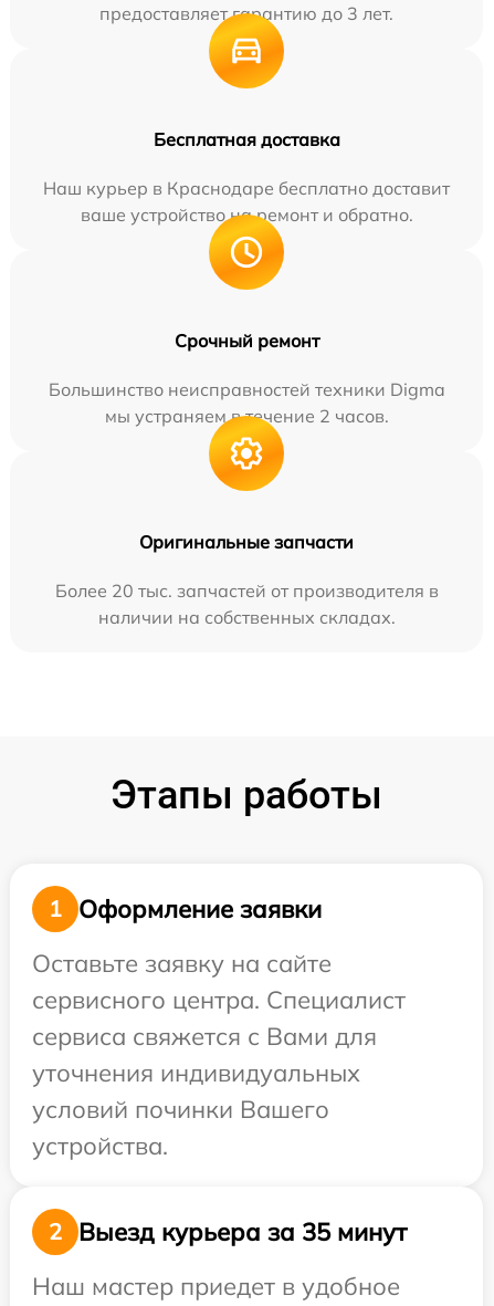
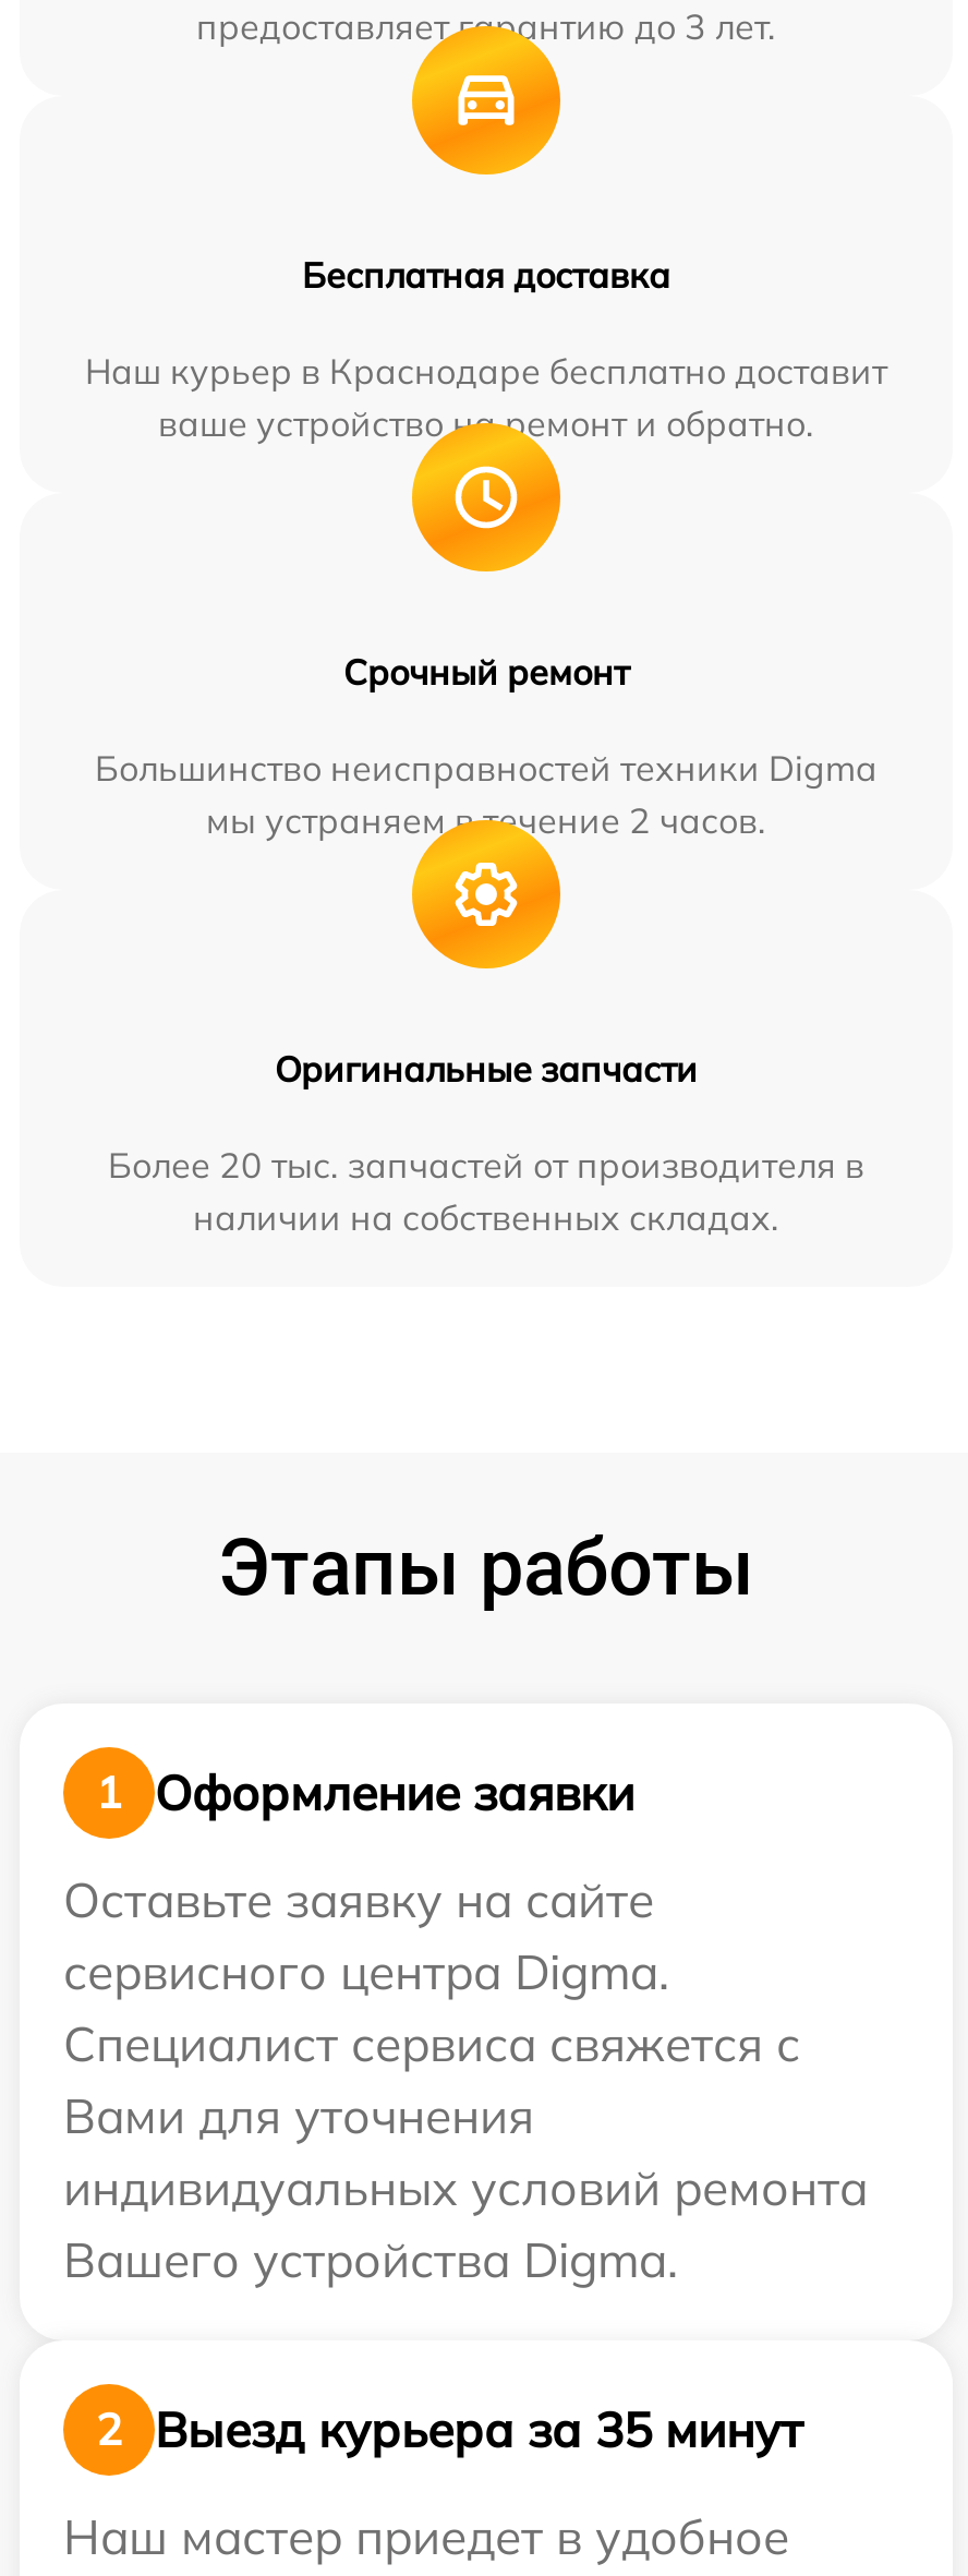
- сервисного центра. Специалист
- сервиса свяжется с Вами для
- уточнения индивидуальных
- условий починки Вашего
- устройства.
+ сервисного центра Digma.
+ Специалист сервиса свяжется с
+ Вами для уточнения
+ индивидуальных условий ремонта
+ Вашего устройства Digma.
